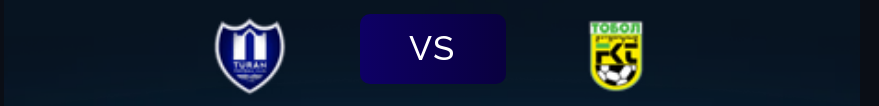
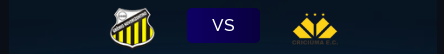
- [image]
+ [image]

- [image]
+ [image]
